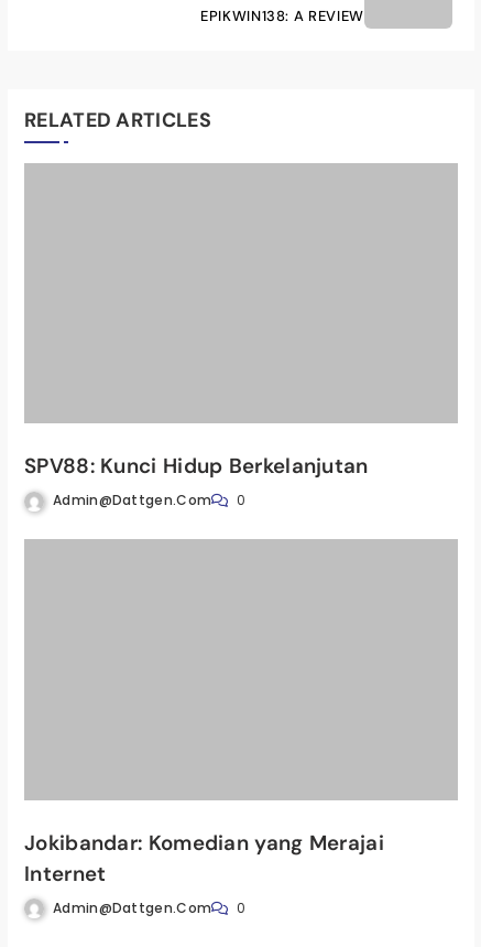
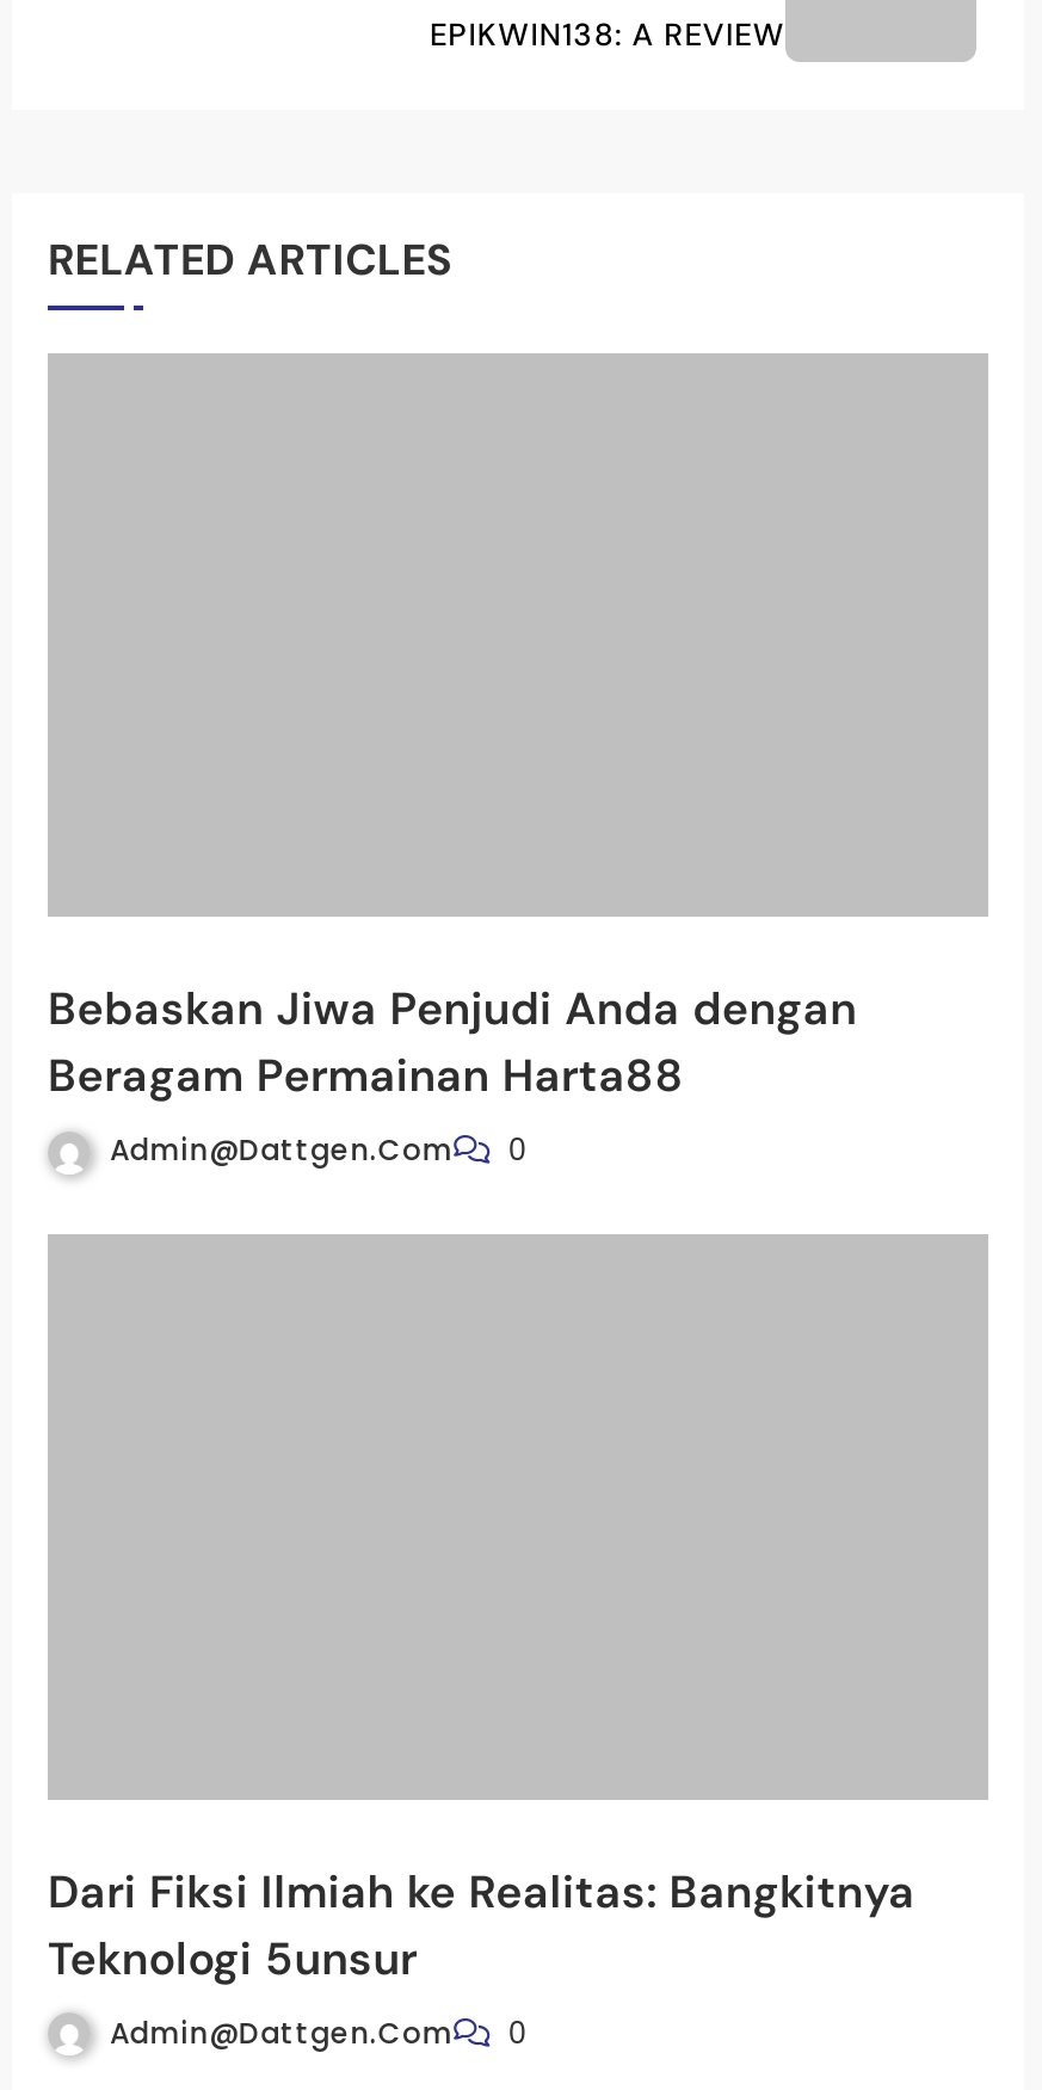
- SPV88: Kunci Hidup Berkelanjutan
+ Bebaskan Jiwa Penjudi Anda dengan
+ Beragam Permainan Harta88

- Jokibandar: Komedian yang Merajai
- Internet
+ Dari Fiksi Ilmiah ke Realitas: Bangkitnya
+ Teknologi 5unsur
